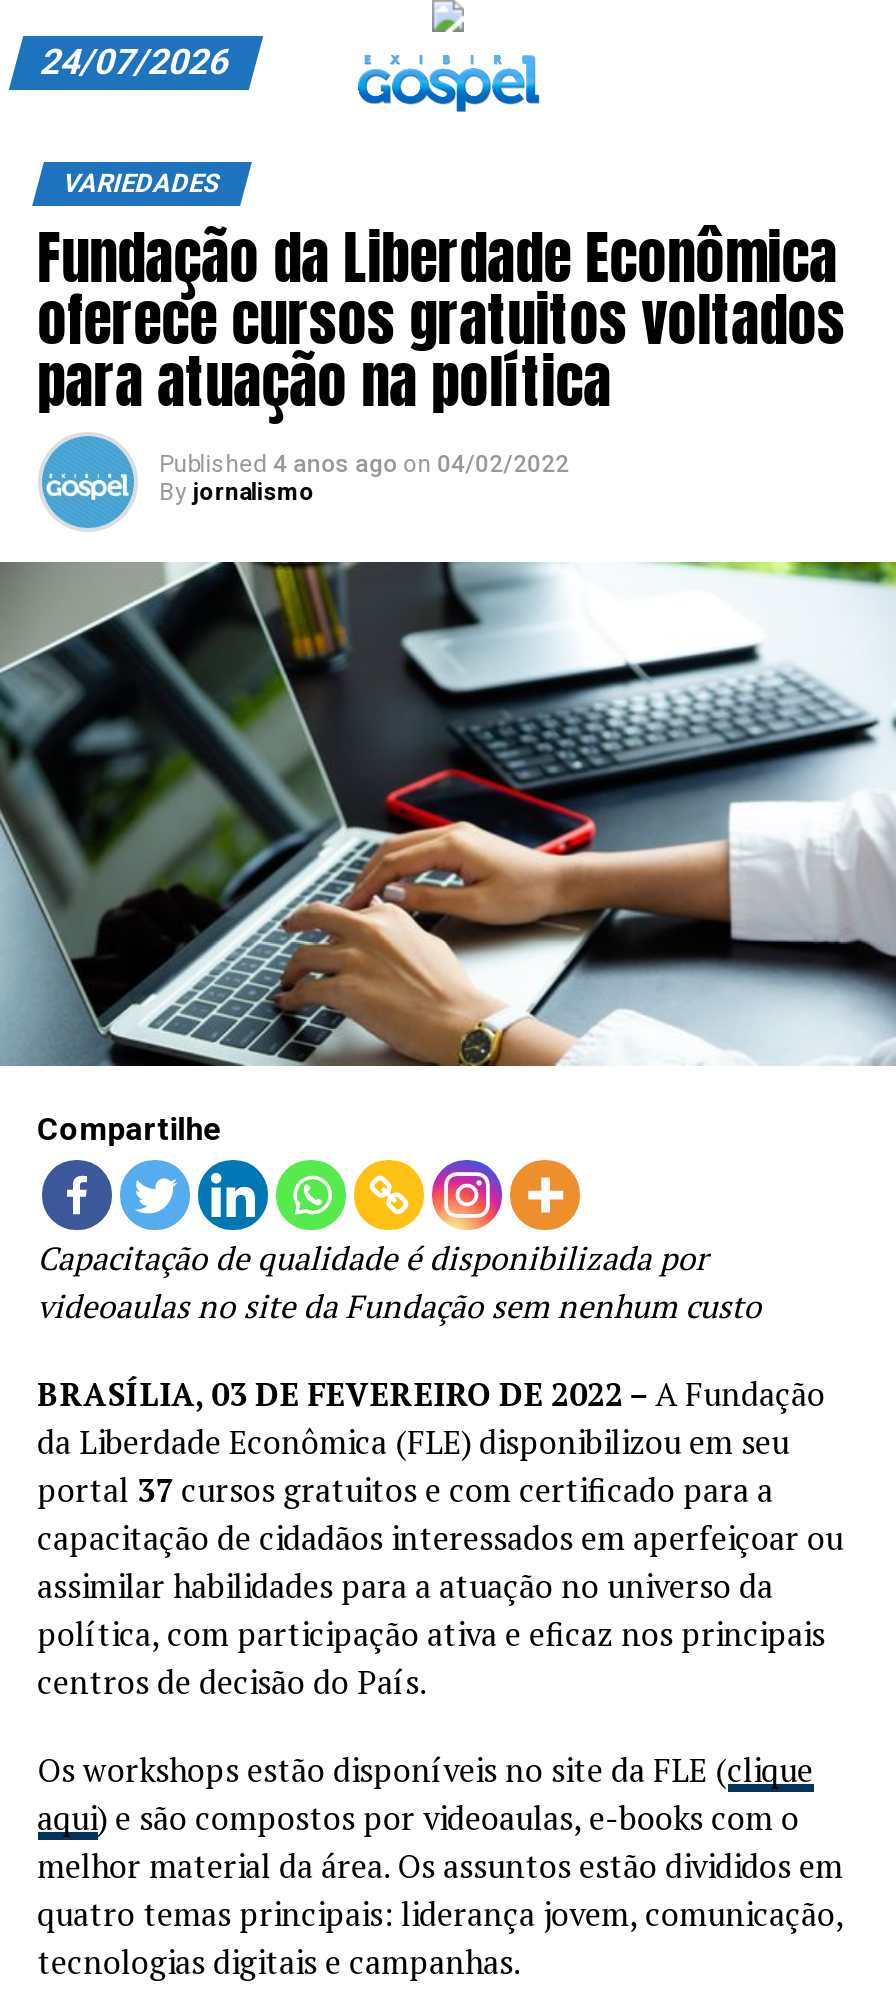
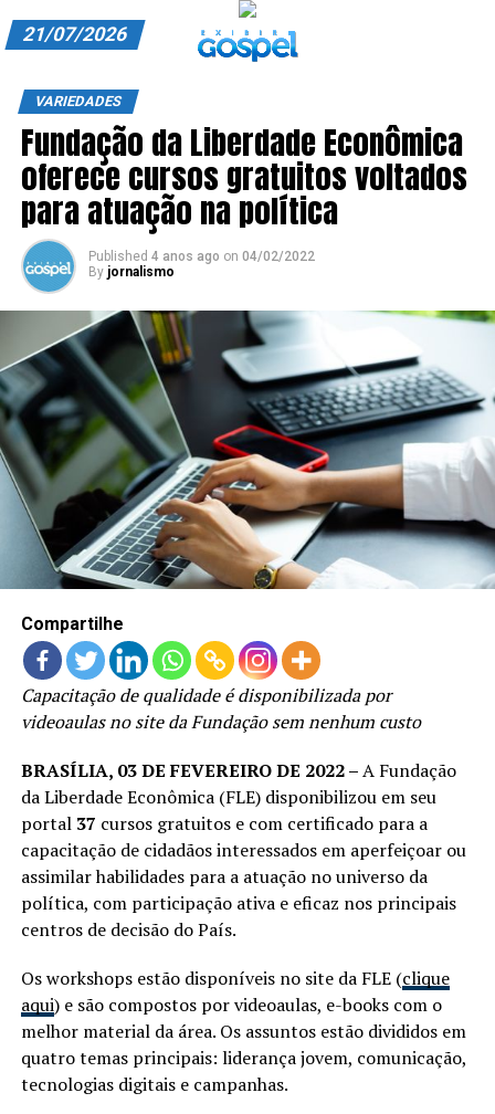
- 24/07/2026
+ 21/07/2026
